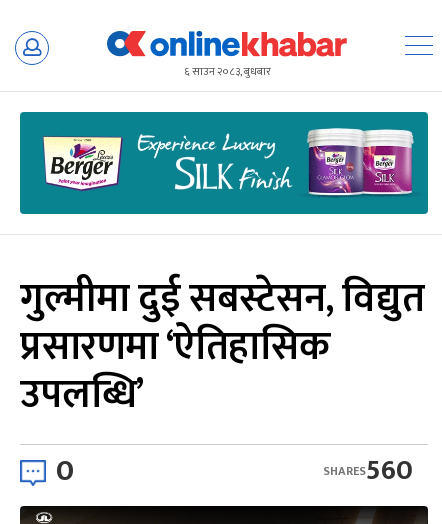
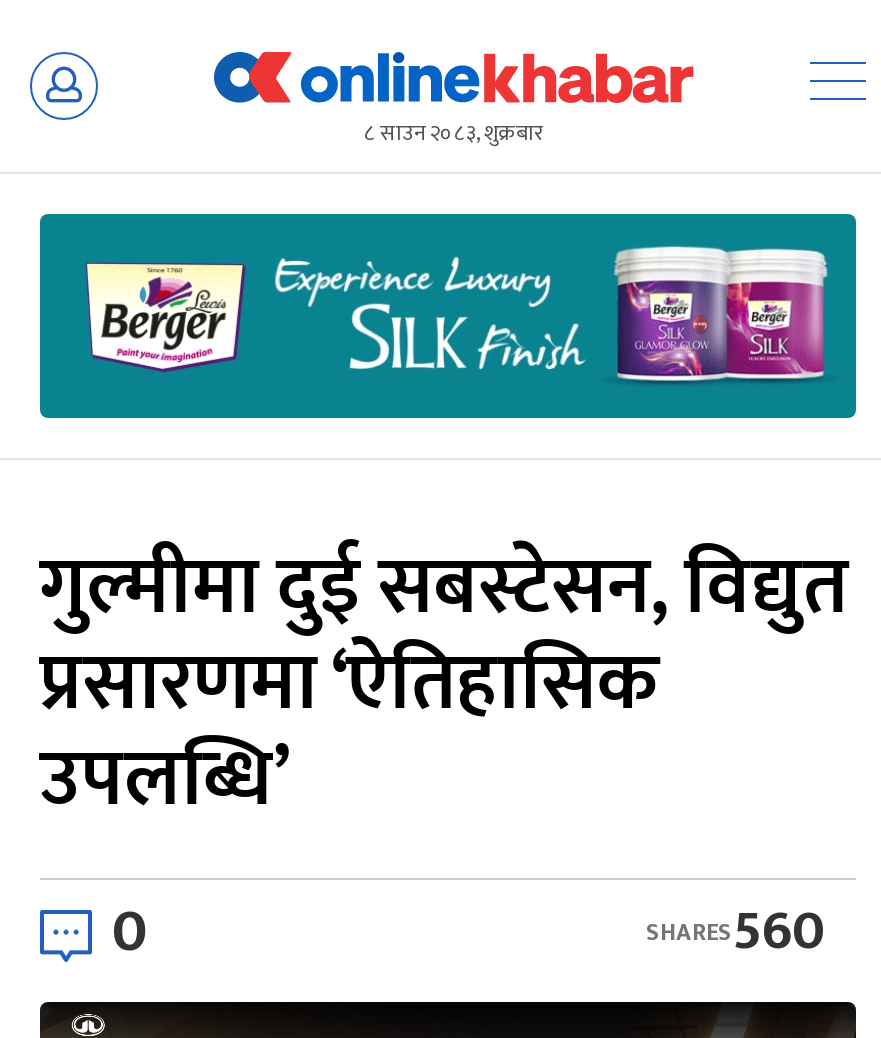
- ६ साउन २०८३, बुधबार
+ ८ साउन २०८३, शुक्रबार
